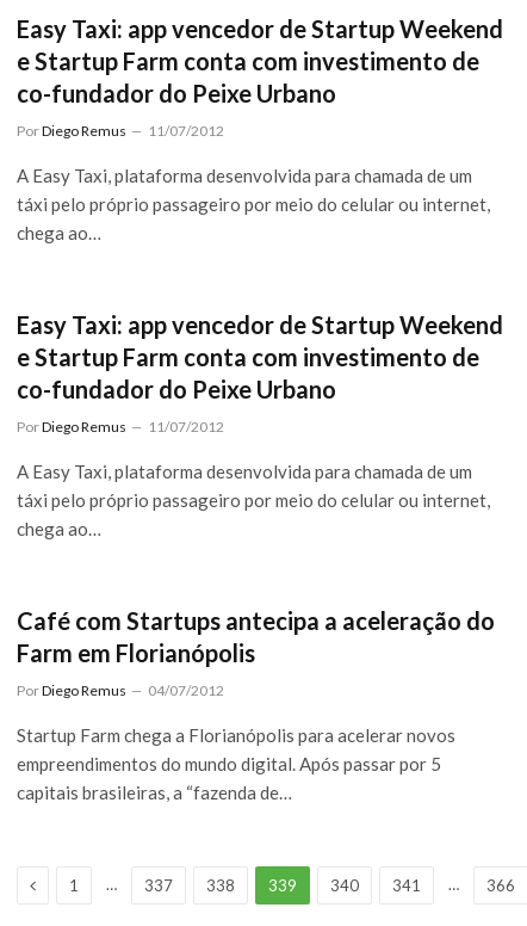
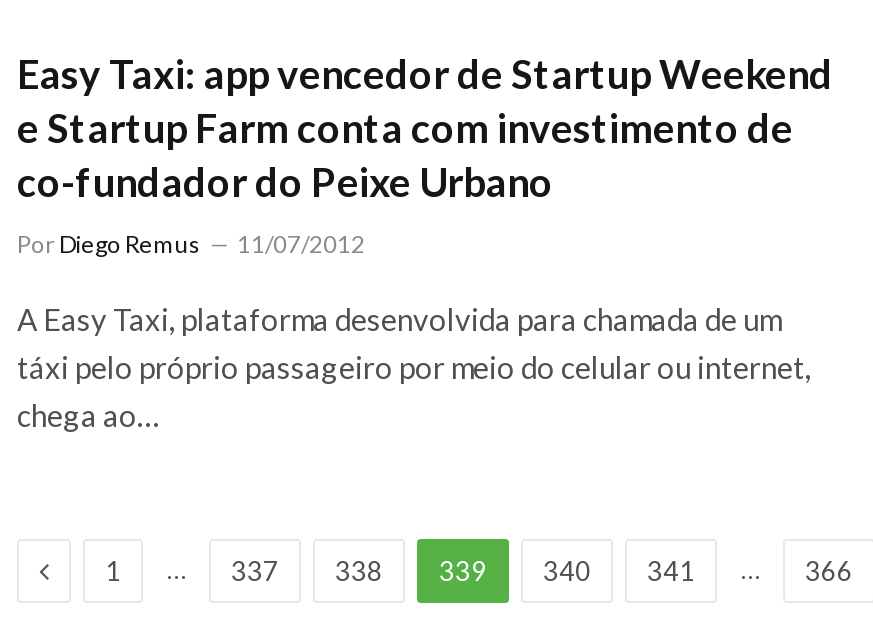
- Easy Taxi: app vencedor de Startup Weekend
- e Startup Farm conta com investimento de
- co-fundador do Peixe Urbano
- Por Diego Remus
- 11/07/2012
- A Easy Taxi, plataforma desenvolvida para chamada de um
- táxi pelo próprio passageiro por meio do celular ou internet,
- chega ao…
- Café com Startups antecipa a aceleração do
- Farm em Florianópolis
- Por Diego Remus
- 04/07/2012
- Startup Farm chega a Florianópolis para acelerar novos
- empreendimentos do mundo digital. Após passar por 5
- capitais brasileiras, a “fazenda de…
